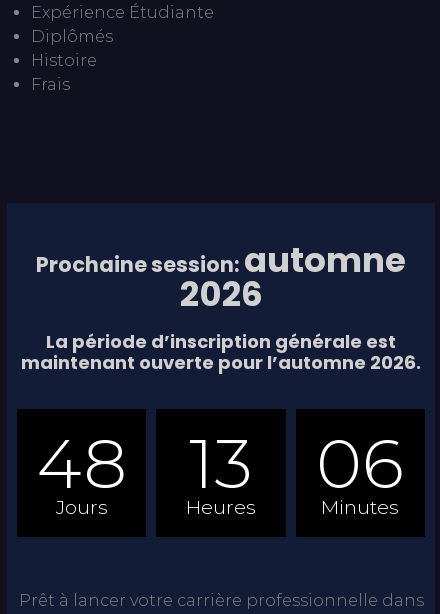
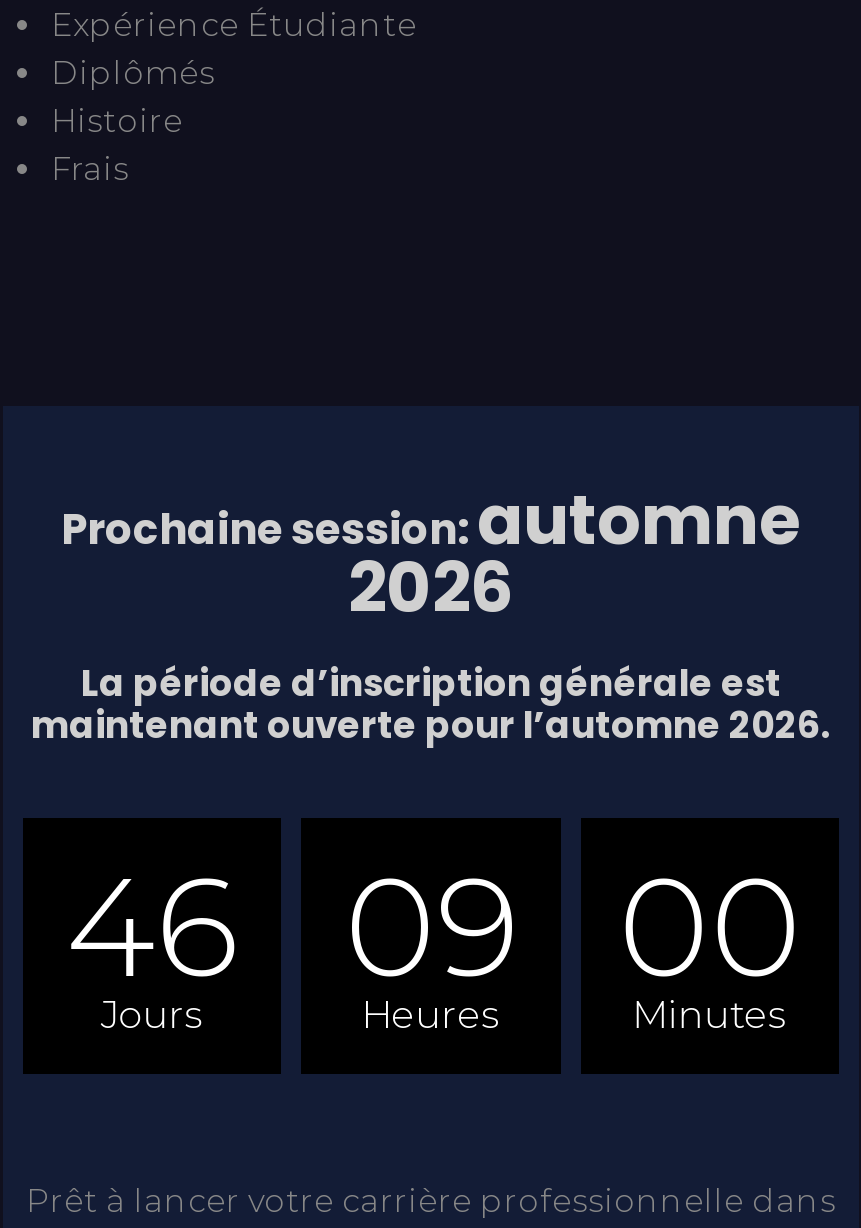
- 48
+ 46

- 13
+ 09

- 06
+ 00
